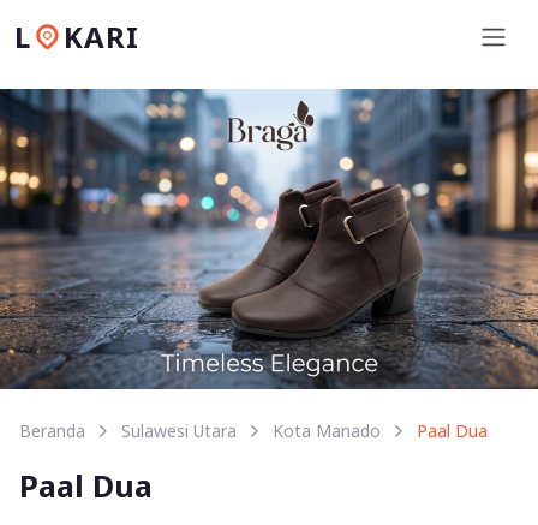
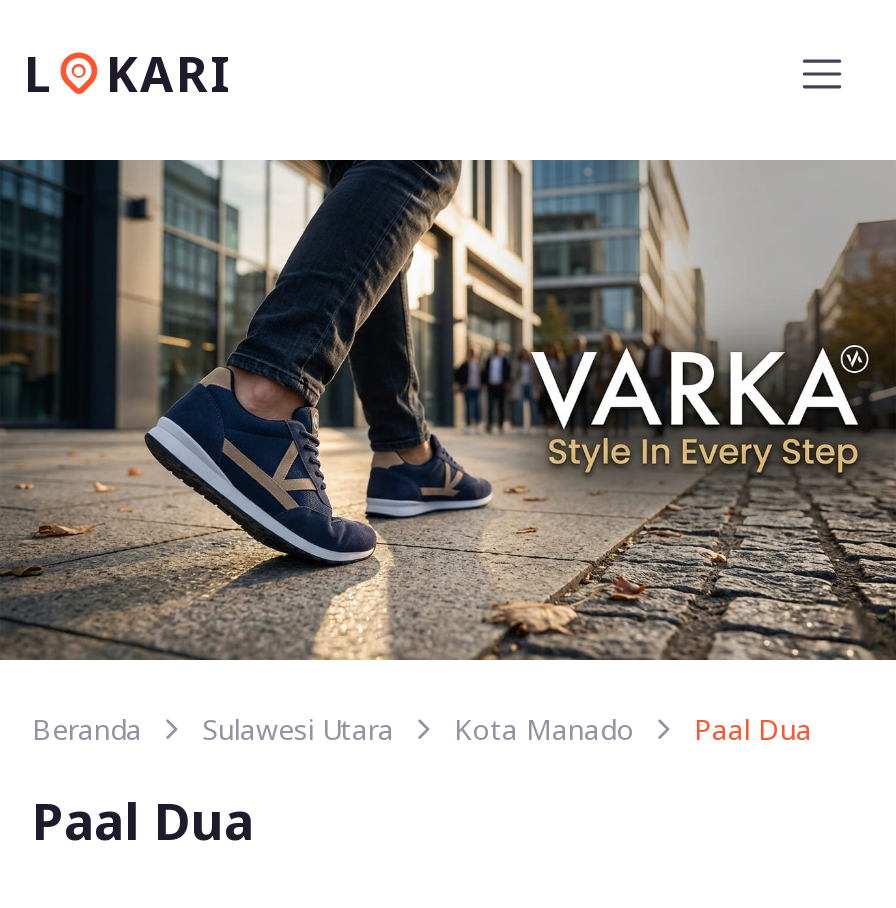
- [image]
+ [image]
